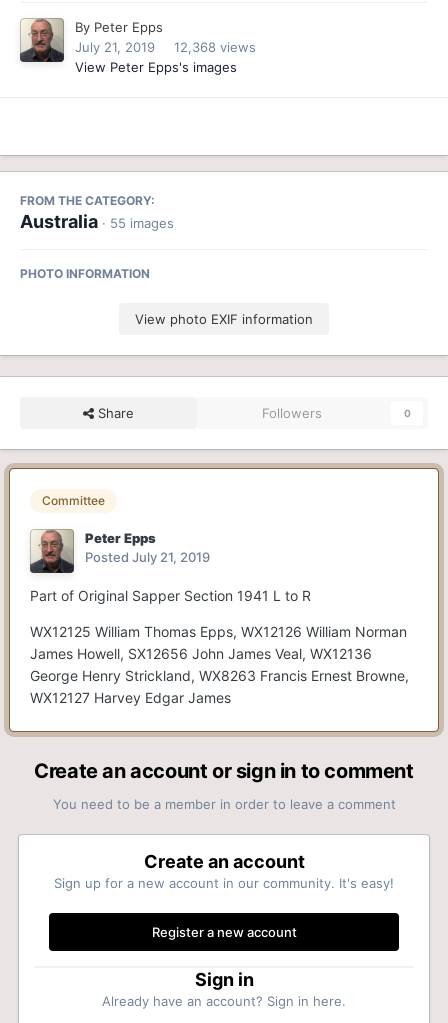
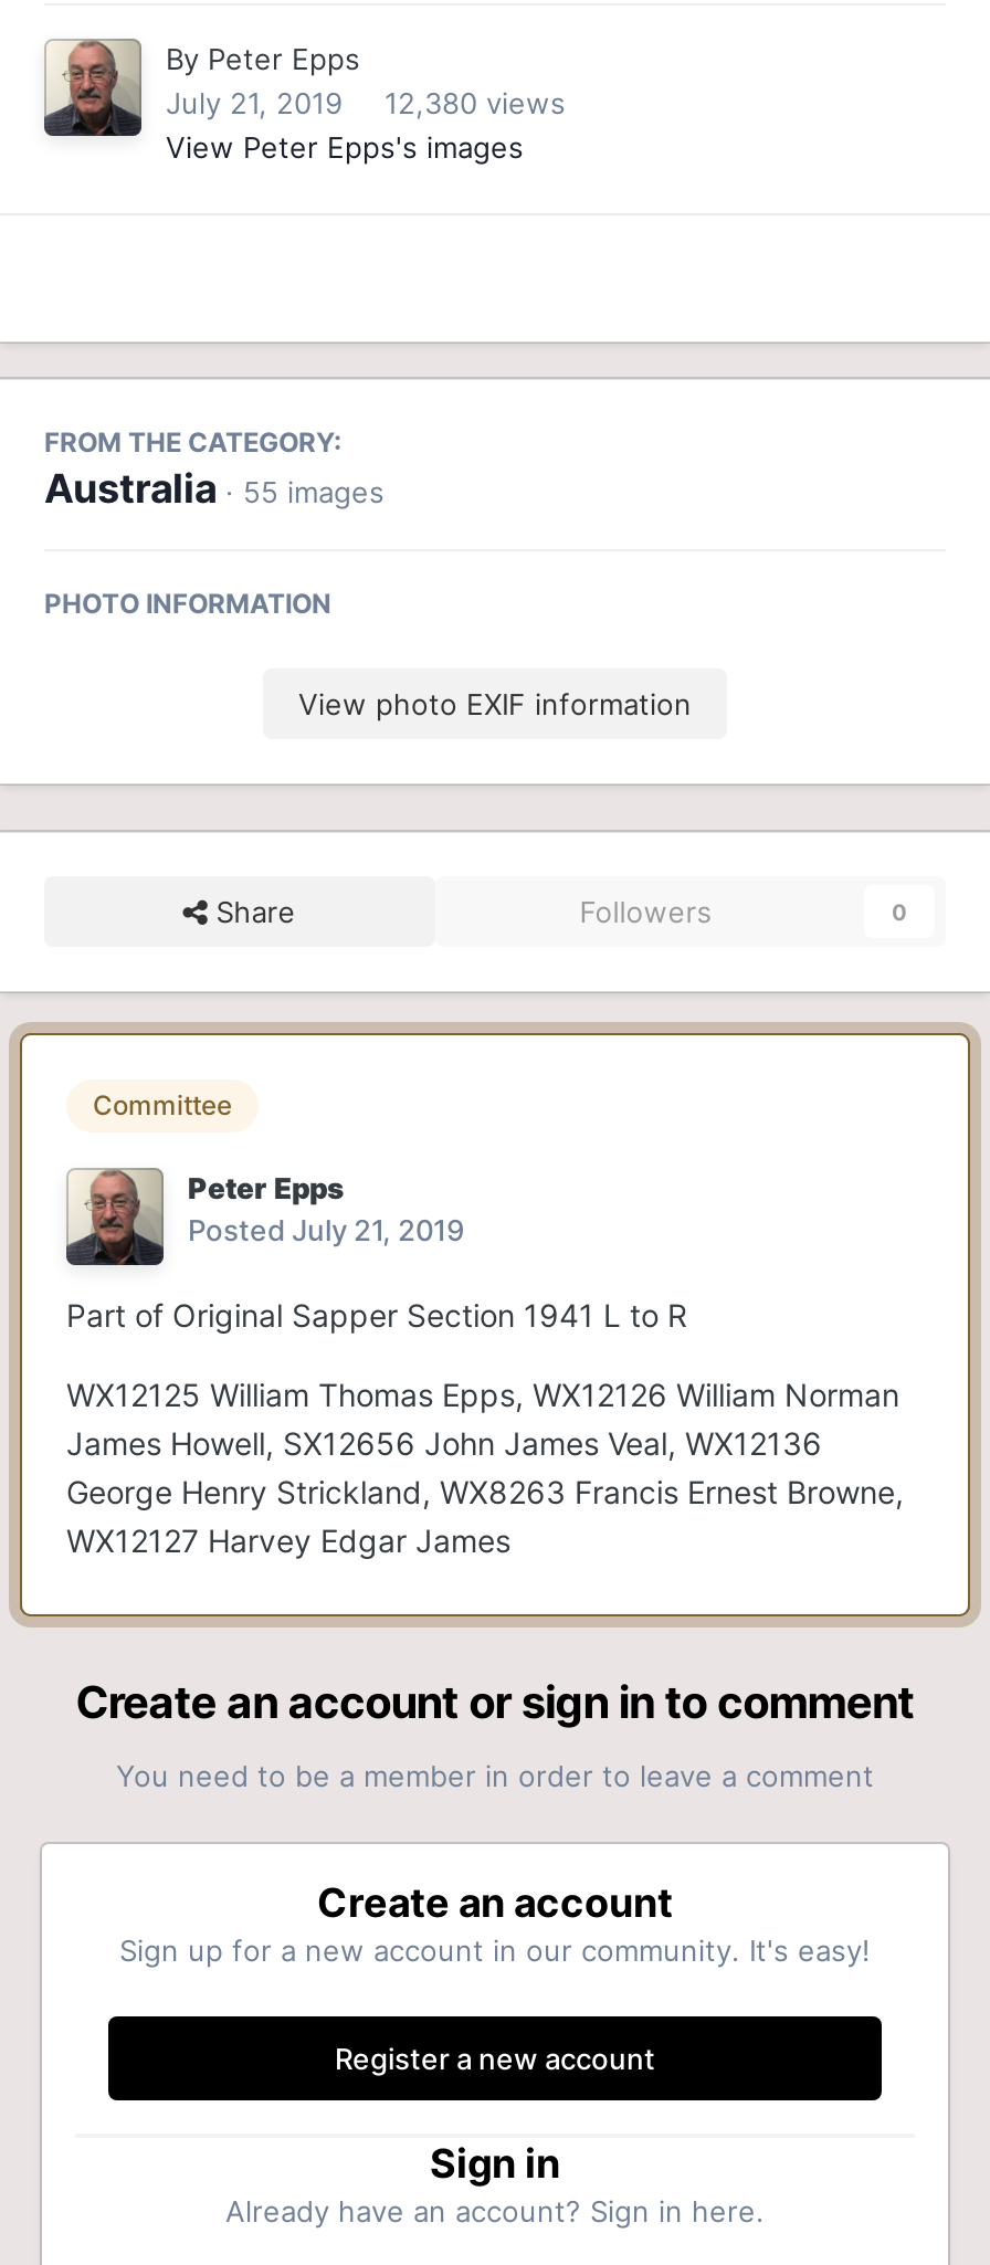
- July 21, 2019 12,368 views
+ July 21, 2019 12,380 views
